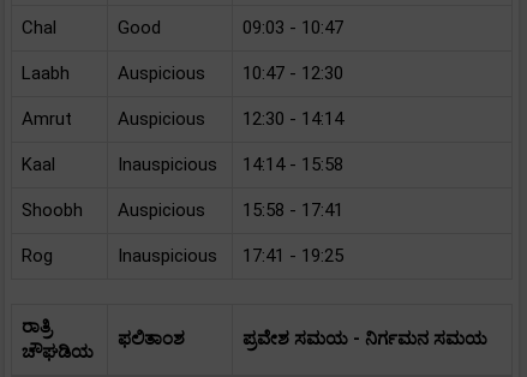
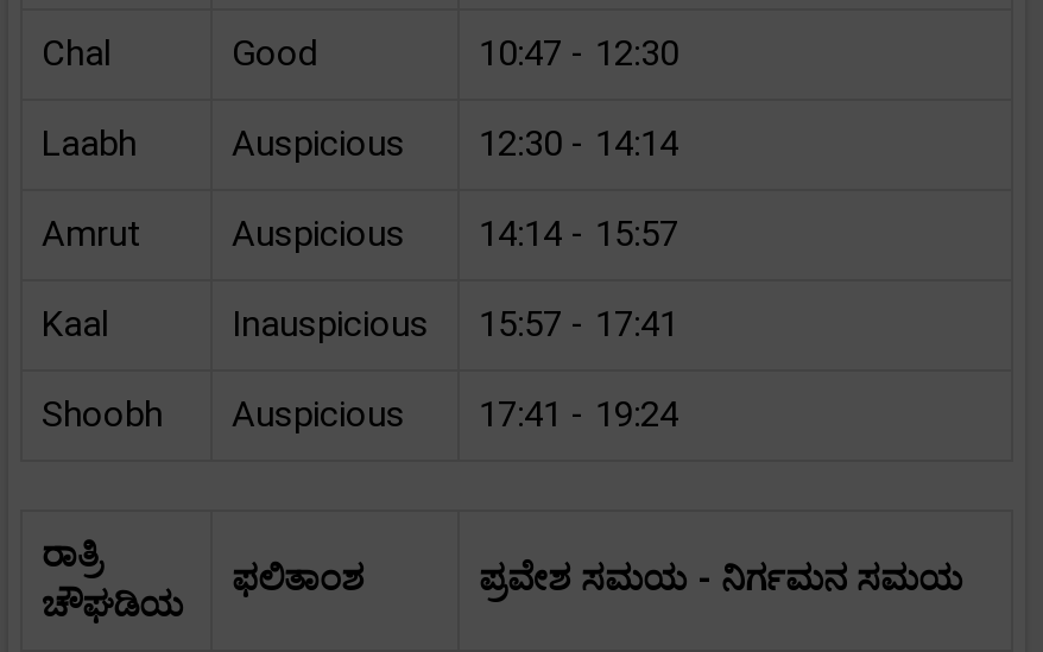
- 09:03 - 10:47
+ 10:47 - 12:30

- Auspicious 10:47 - 12:30
+ Auspicious 12:30 - 14:14

- Auspicious 12:30 - 14:14
+ Auspicious 14:14 - 15:57

- Inauspicious 14:14 - 15:58
+ Inauspicious 15:57 - 17:41

- 15:58 - 17:41
- Rog
- Inauspicious
- 17:41 - 19:25
+ 17:41 - 19:24
